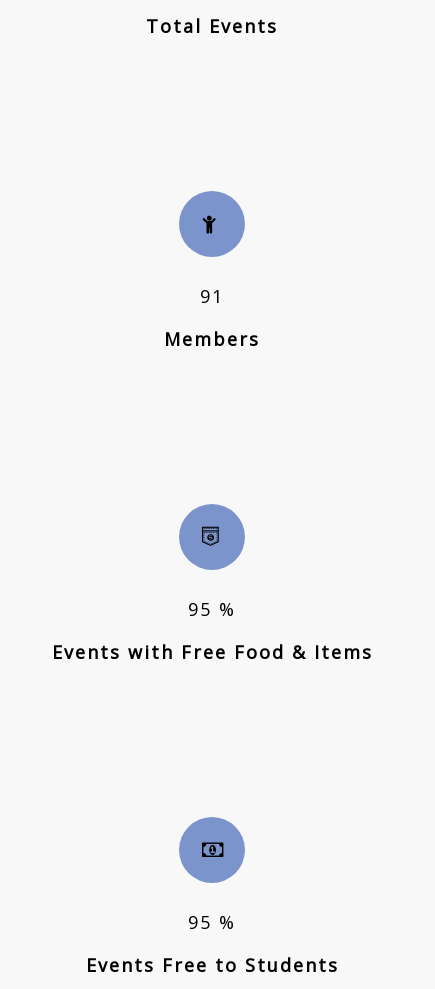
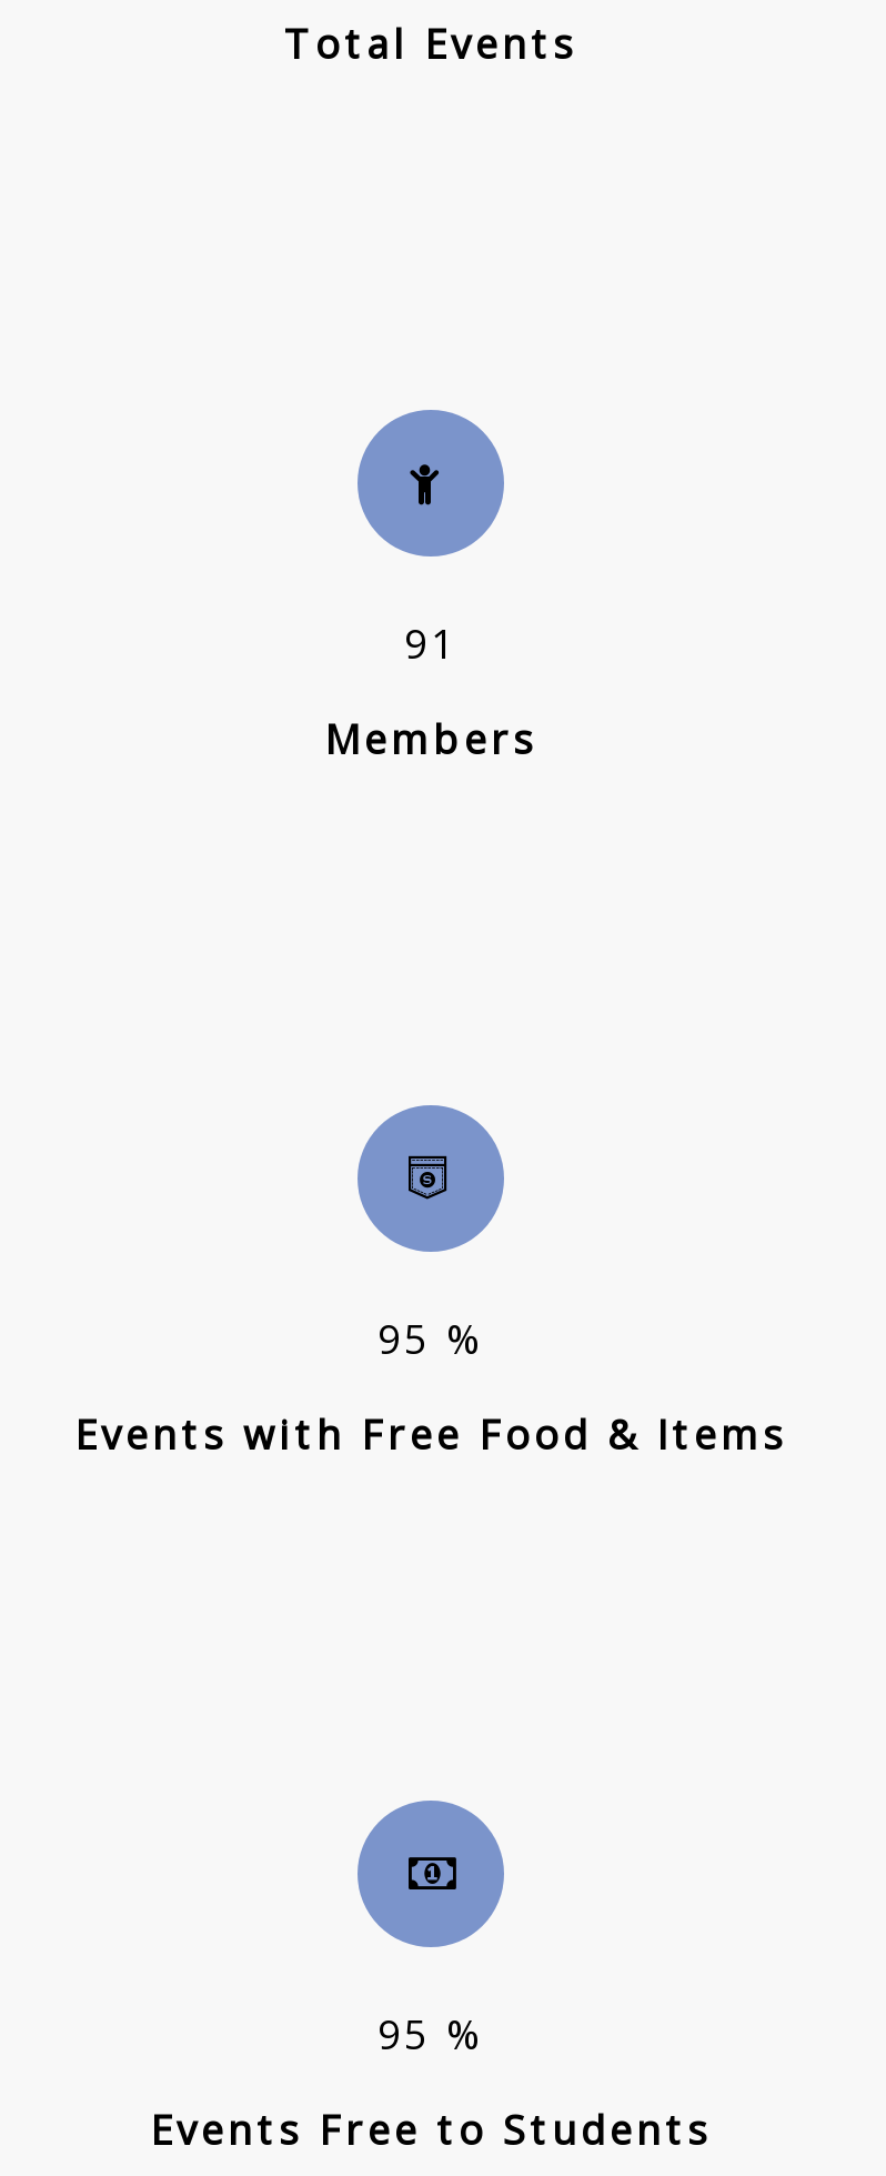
- 95 %
+ 95%

- 95 %
+ 95%
